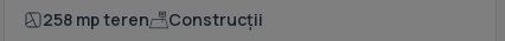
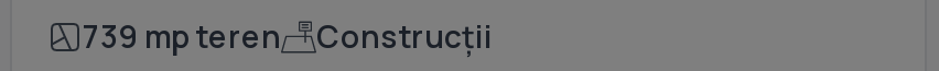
- 258 mp teren Construcții
+ 739 mp teren Construcții
